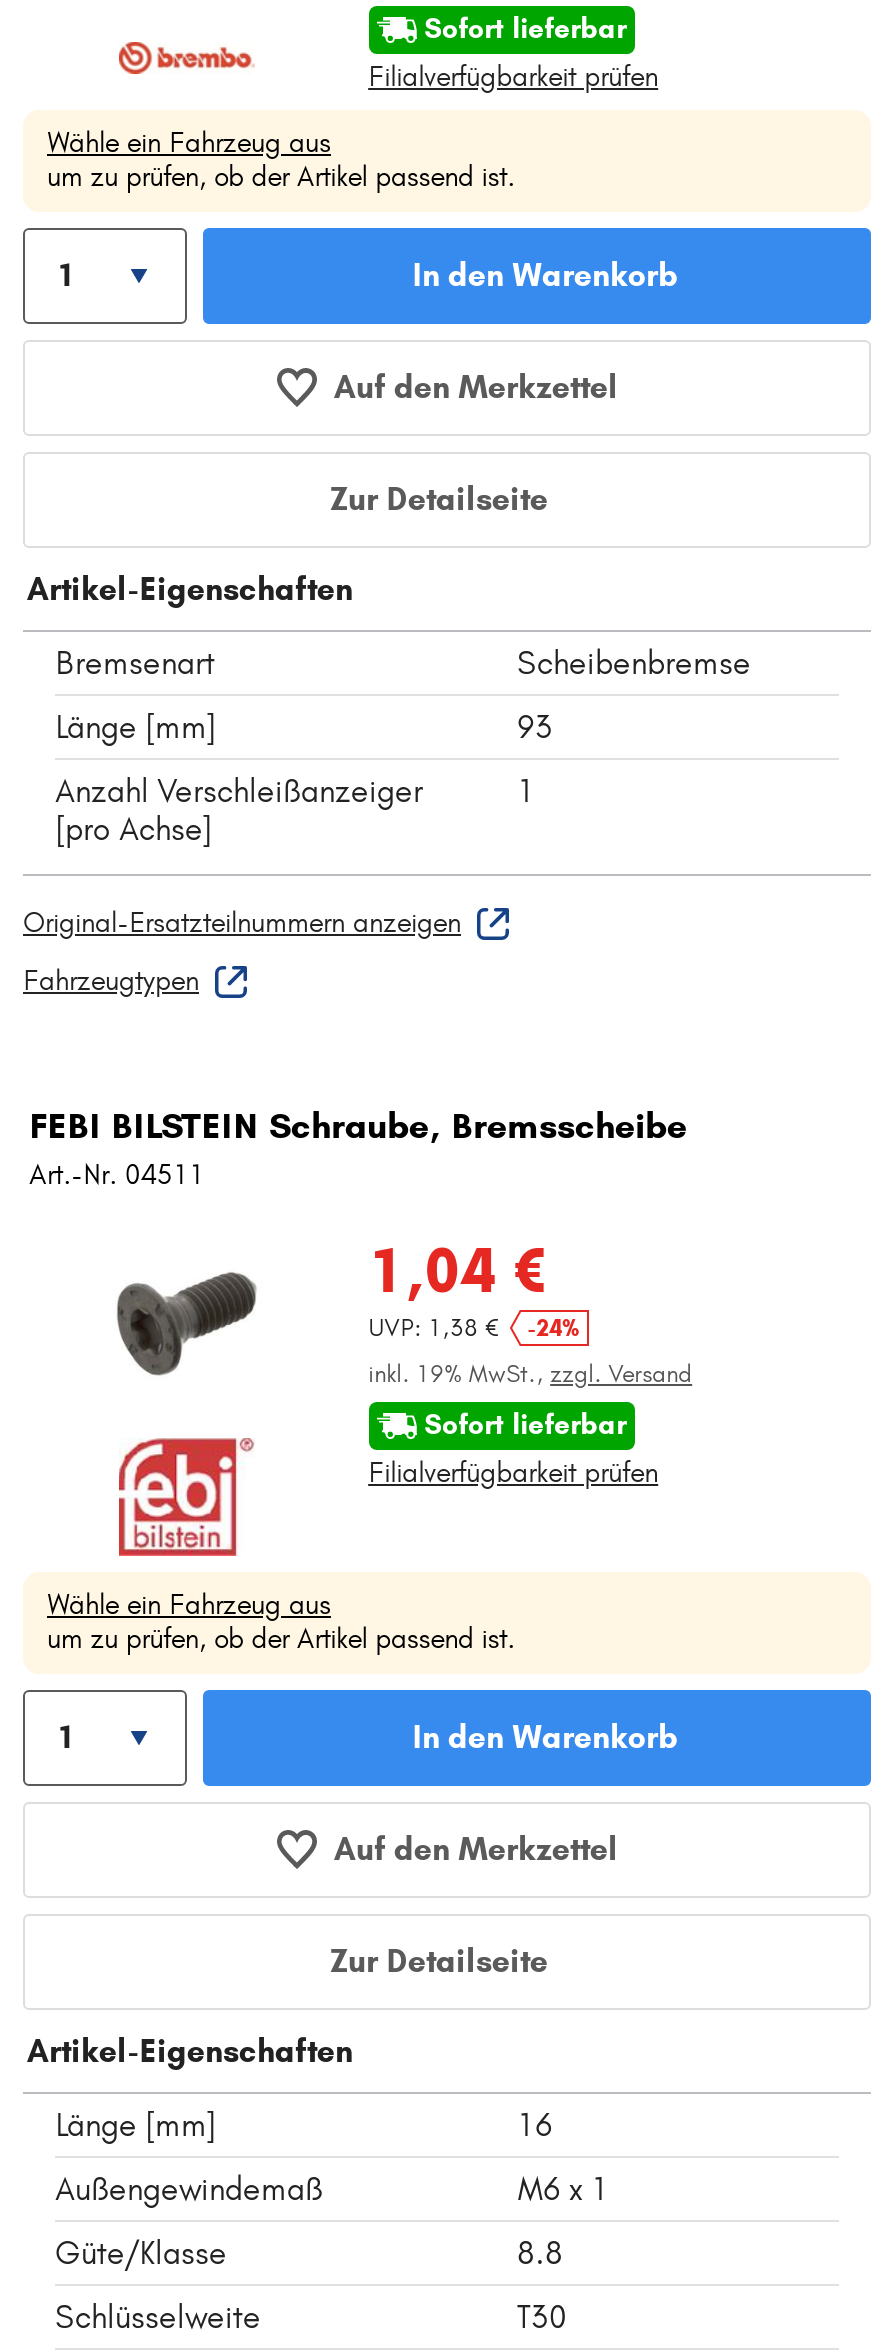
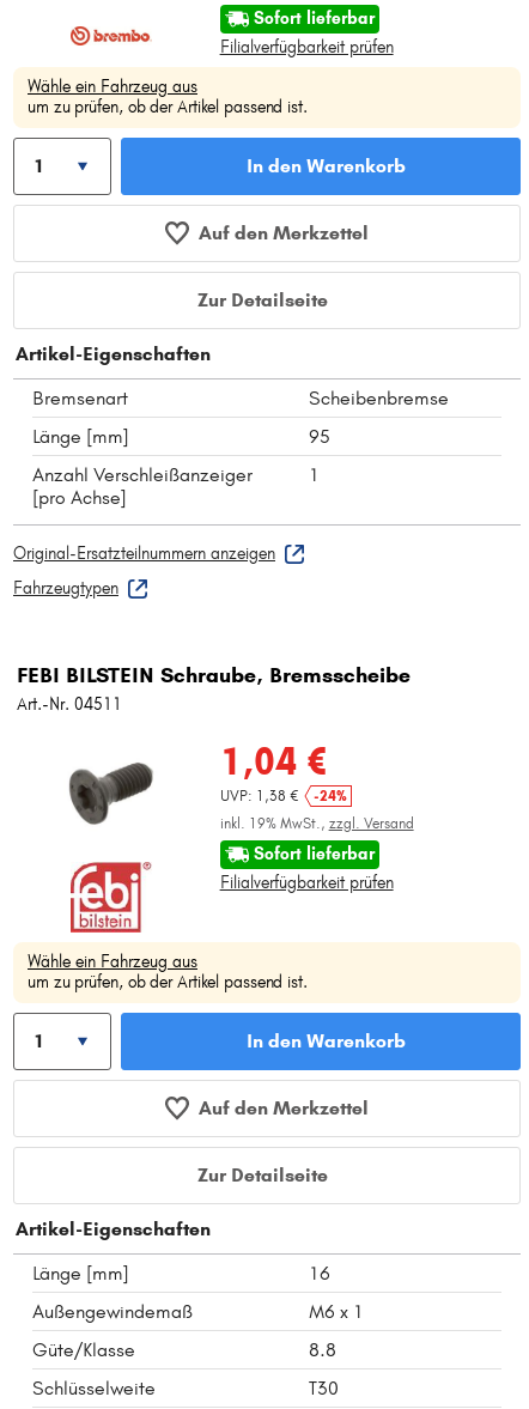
- 93
+ 95
